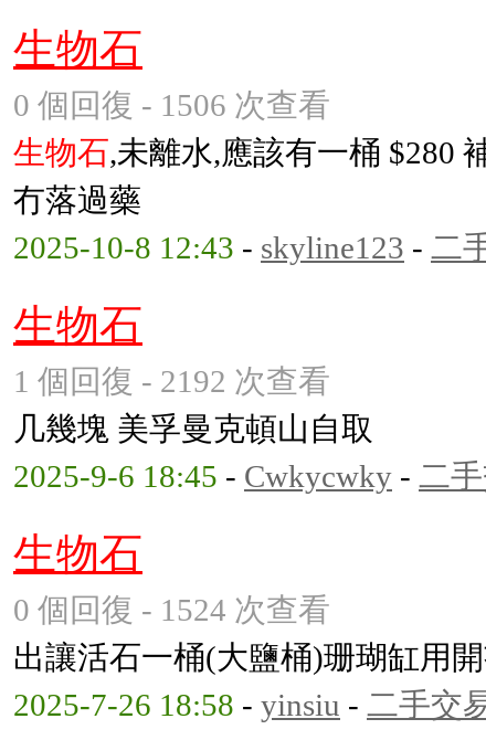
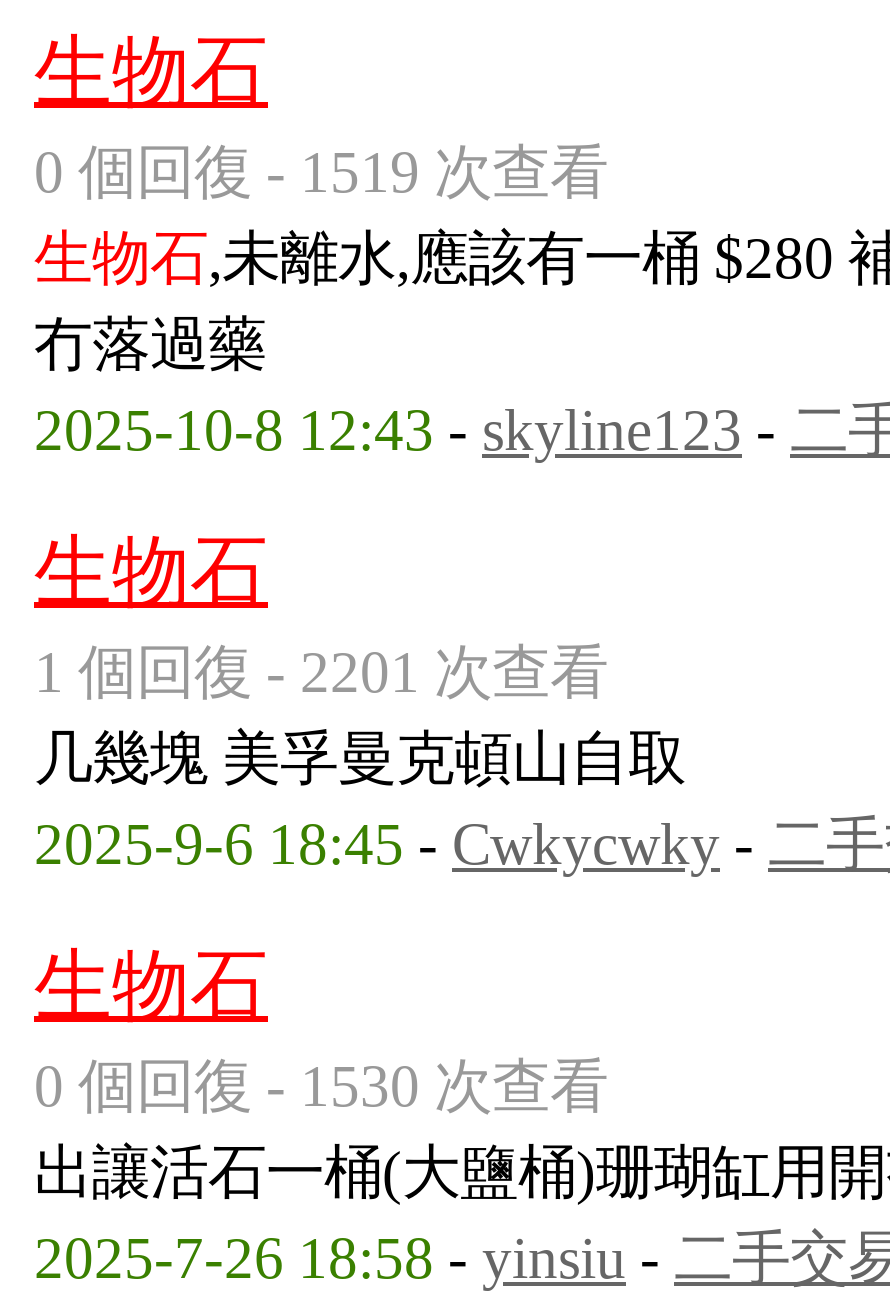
- 0 個回復 - 1506 次查看
+ 0 個回復 - 1519 次查看

- 1 個回復 - 2192 次查看
+ 1 個回復 - 2201 次查看

- 0 個回復 - 1524 次查看
+ 0 個回復 - 1530 次查看
